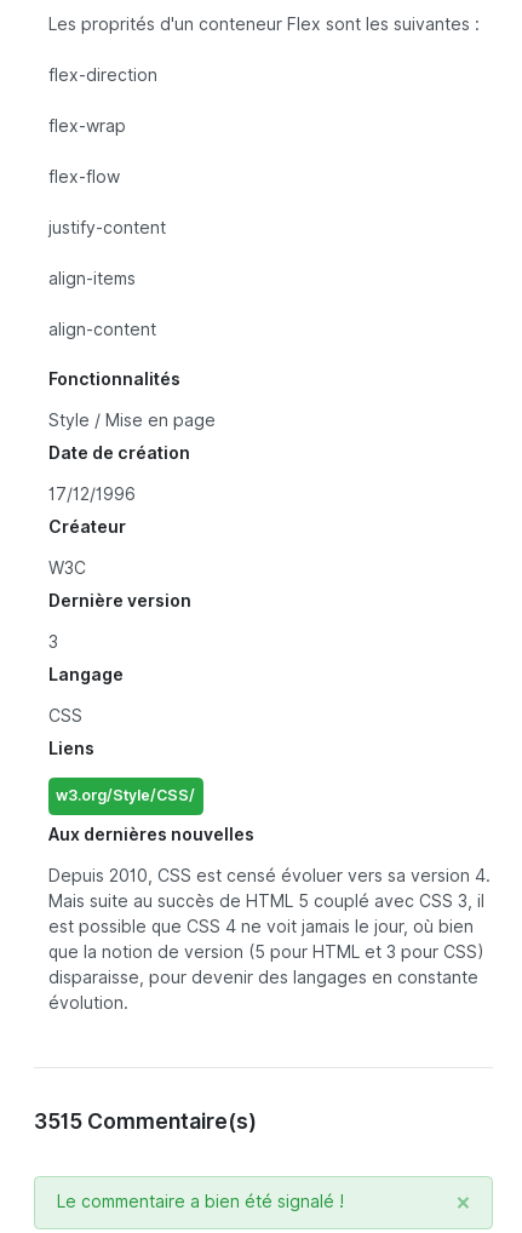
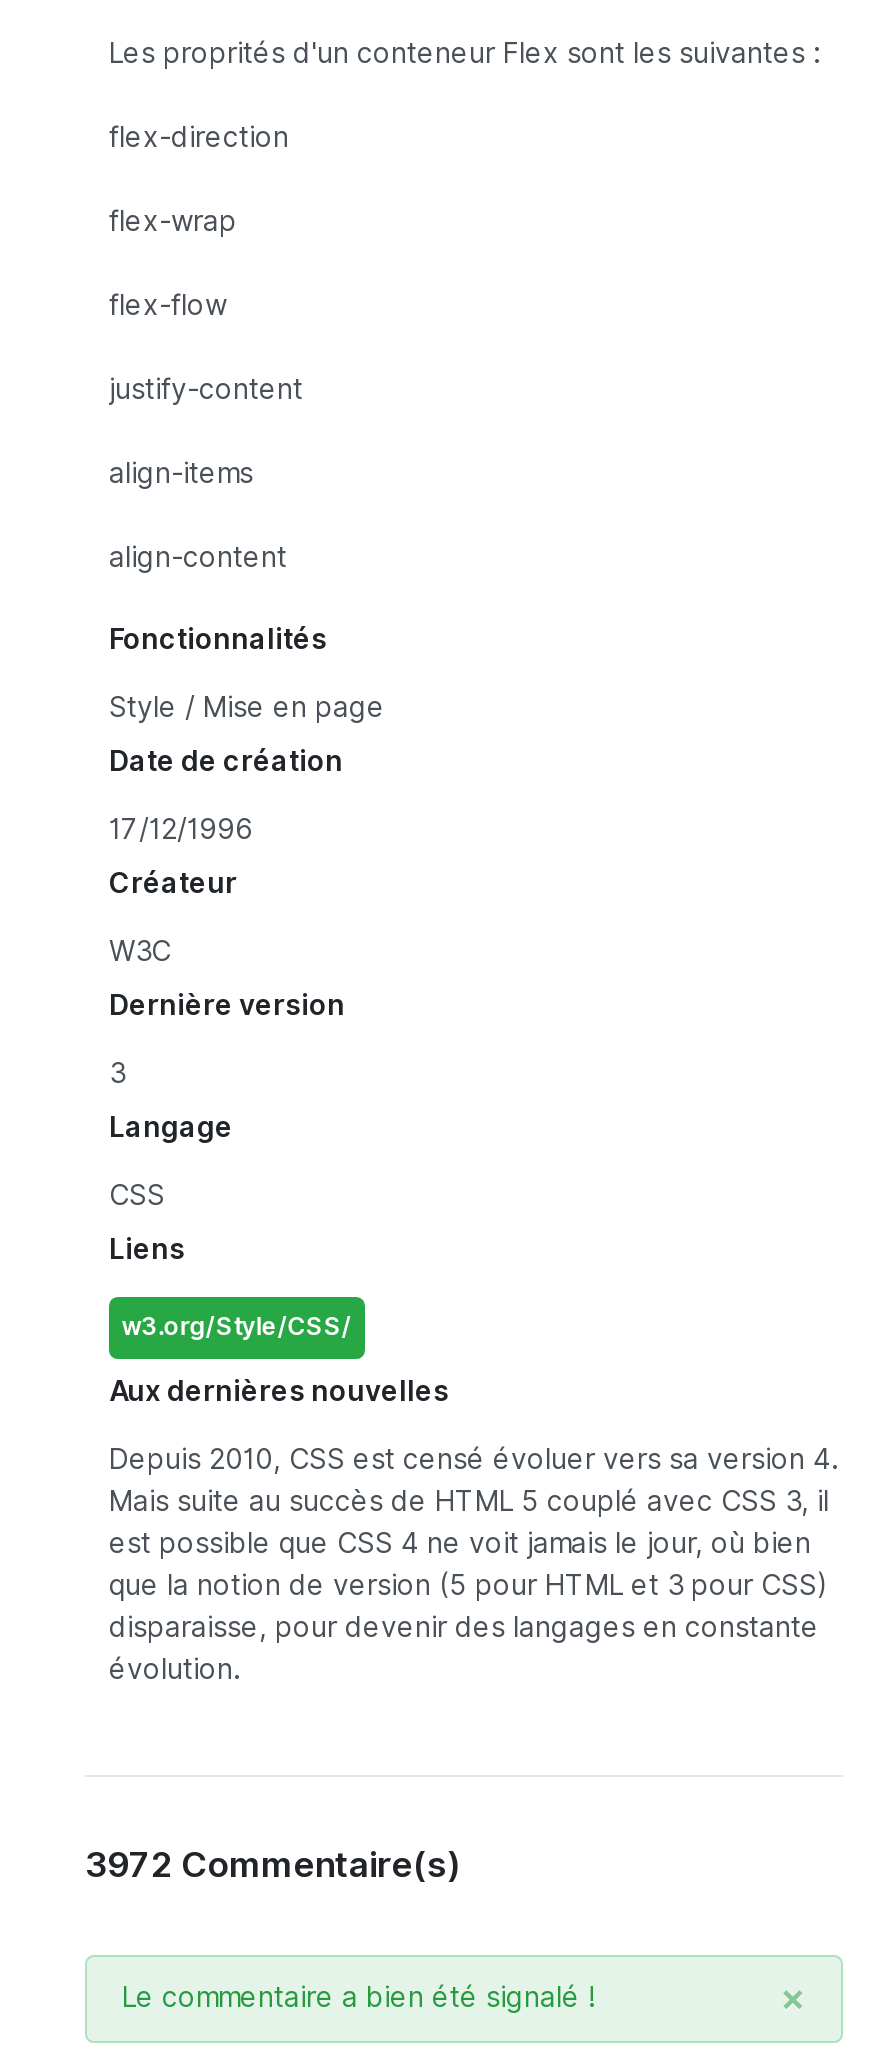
- 3515 Commentaire(s)
+ 3972 Commentaire(s)
